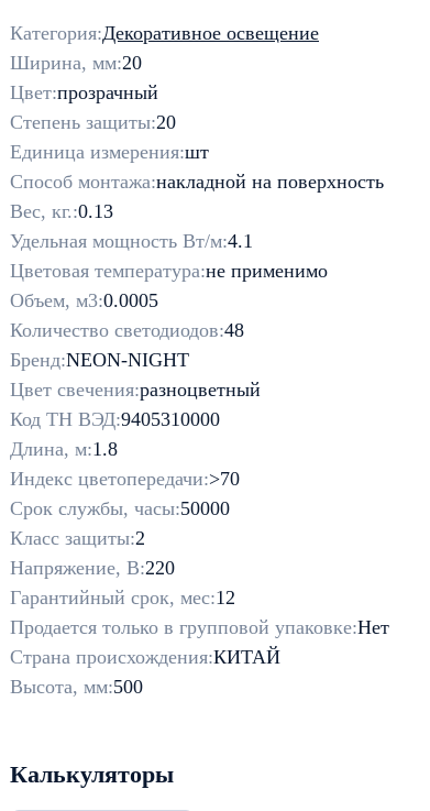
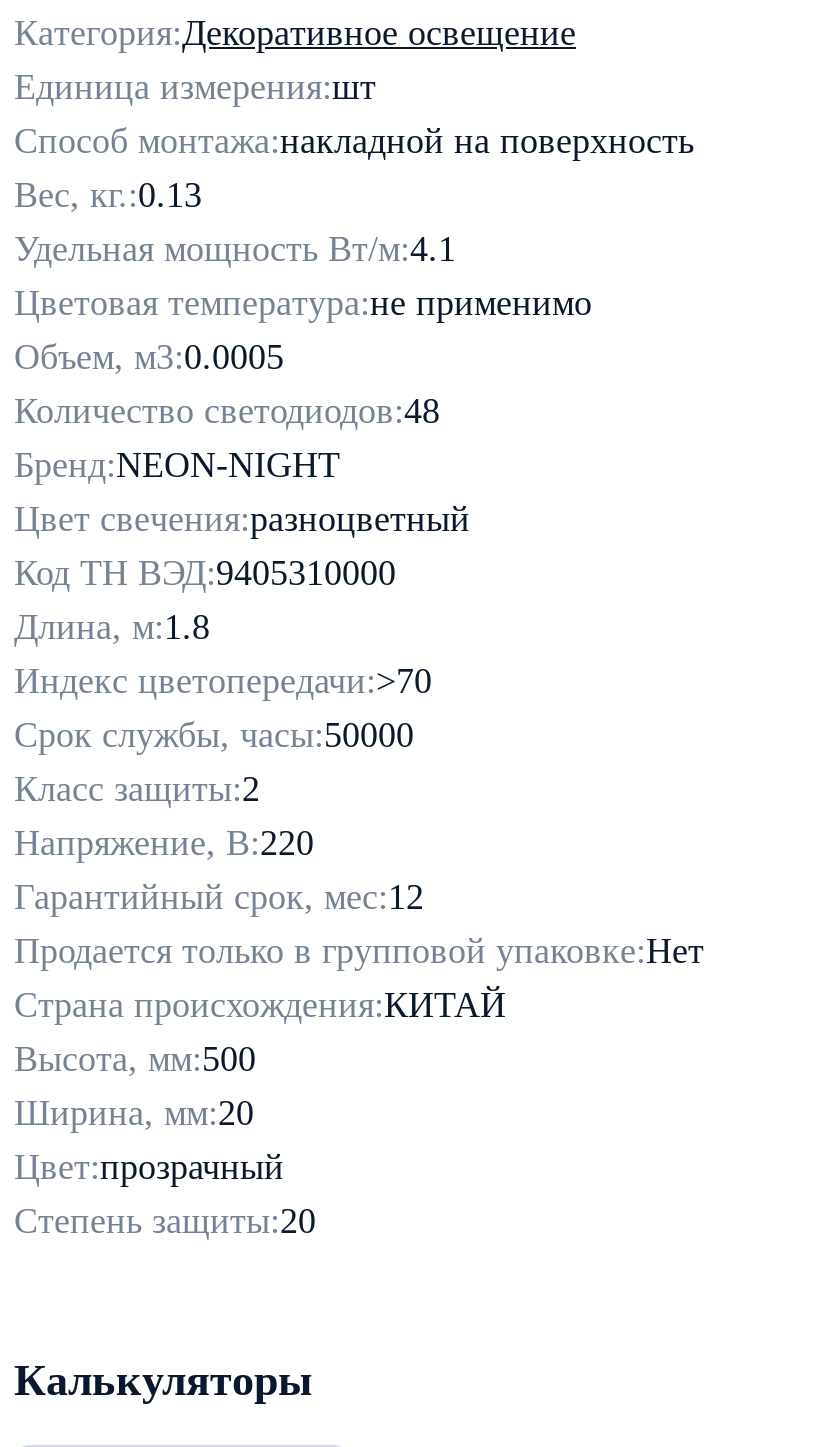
moved down: Ширина, мм:20 | Цвет:прозрачный | Степень защиты:20

moved up: Единица измерения:шт | Способ монтажа:накладной на поверхность | Вес, кг.: 0.13 | ... | Страна происхождения:КИТАЙ | Высота, мм:500
